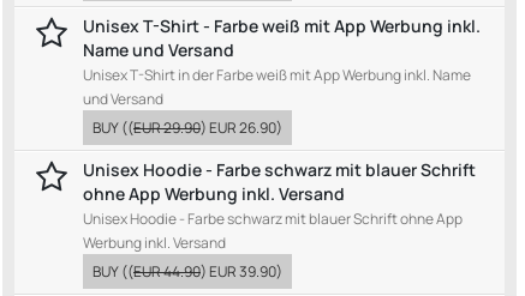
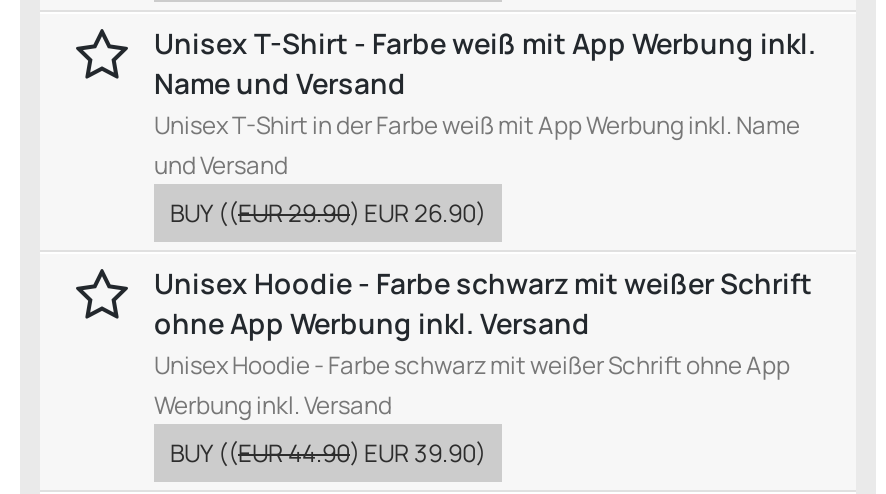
- Unisex Hoodie - Farbe schwarz mit blauer Schrift
+ Unisex Hoodie - Farbe schwarz mit weißer Schrift

- Unisex Hoodie - Farbe schwarz mit blauer Schrift ohne App
+ Unisex Hoodie - Farbe schwarz mit weißer Schrift ohne App
